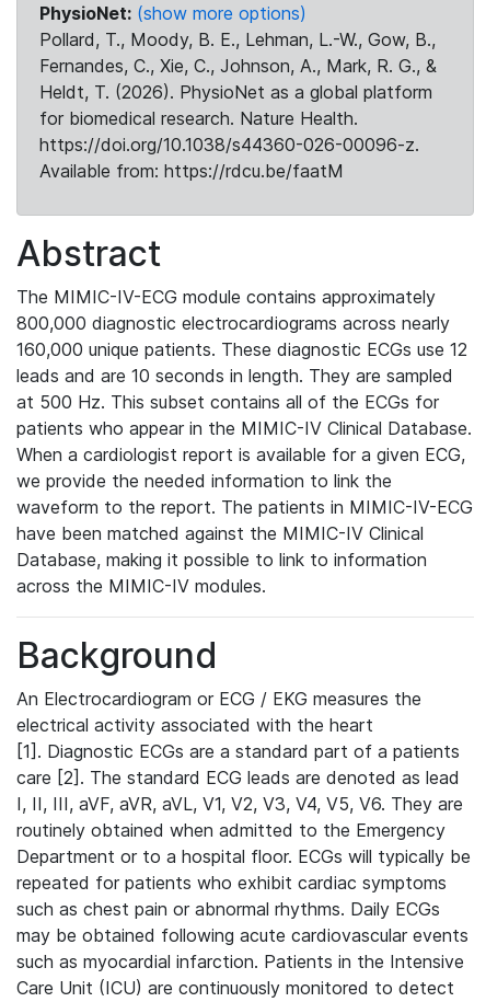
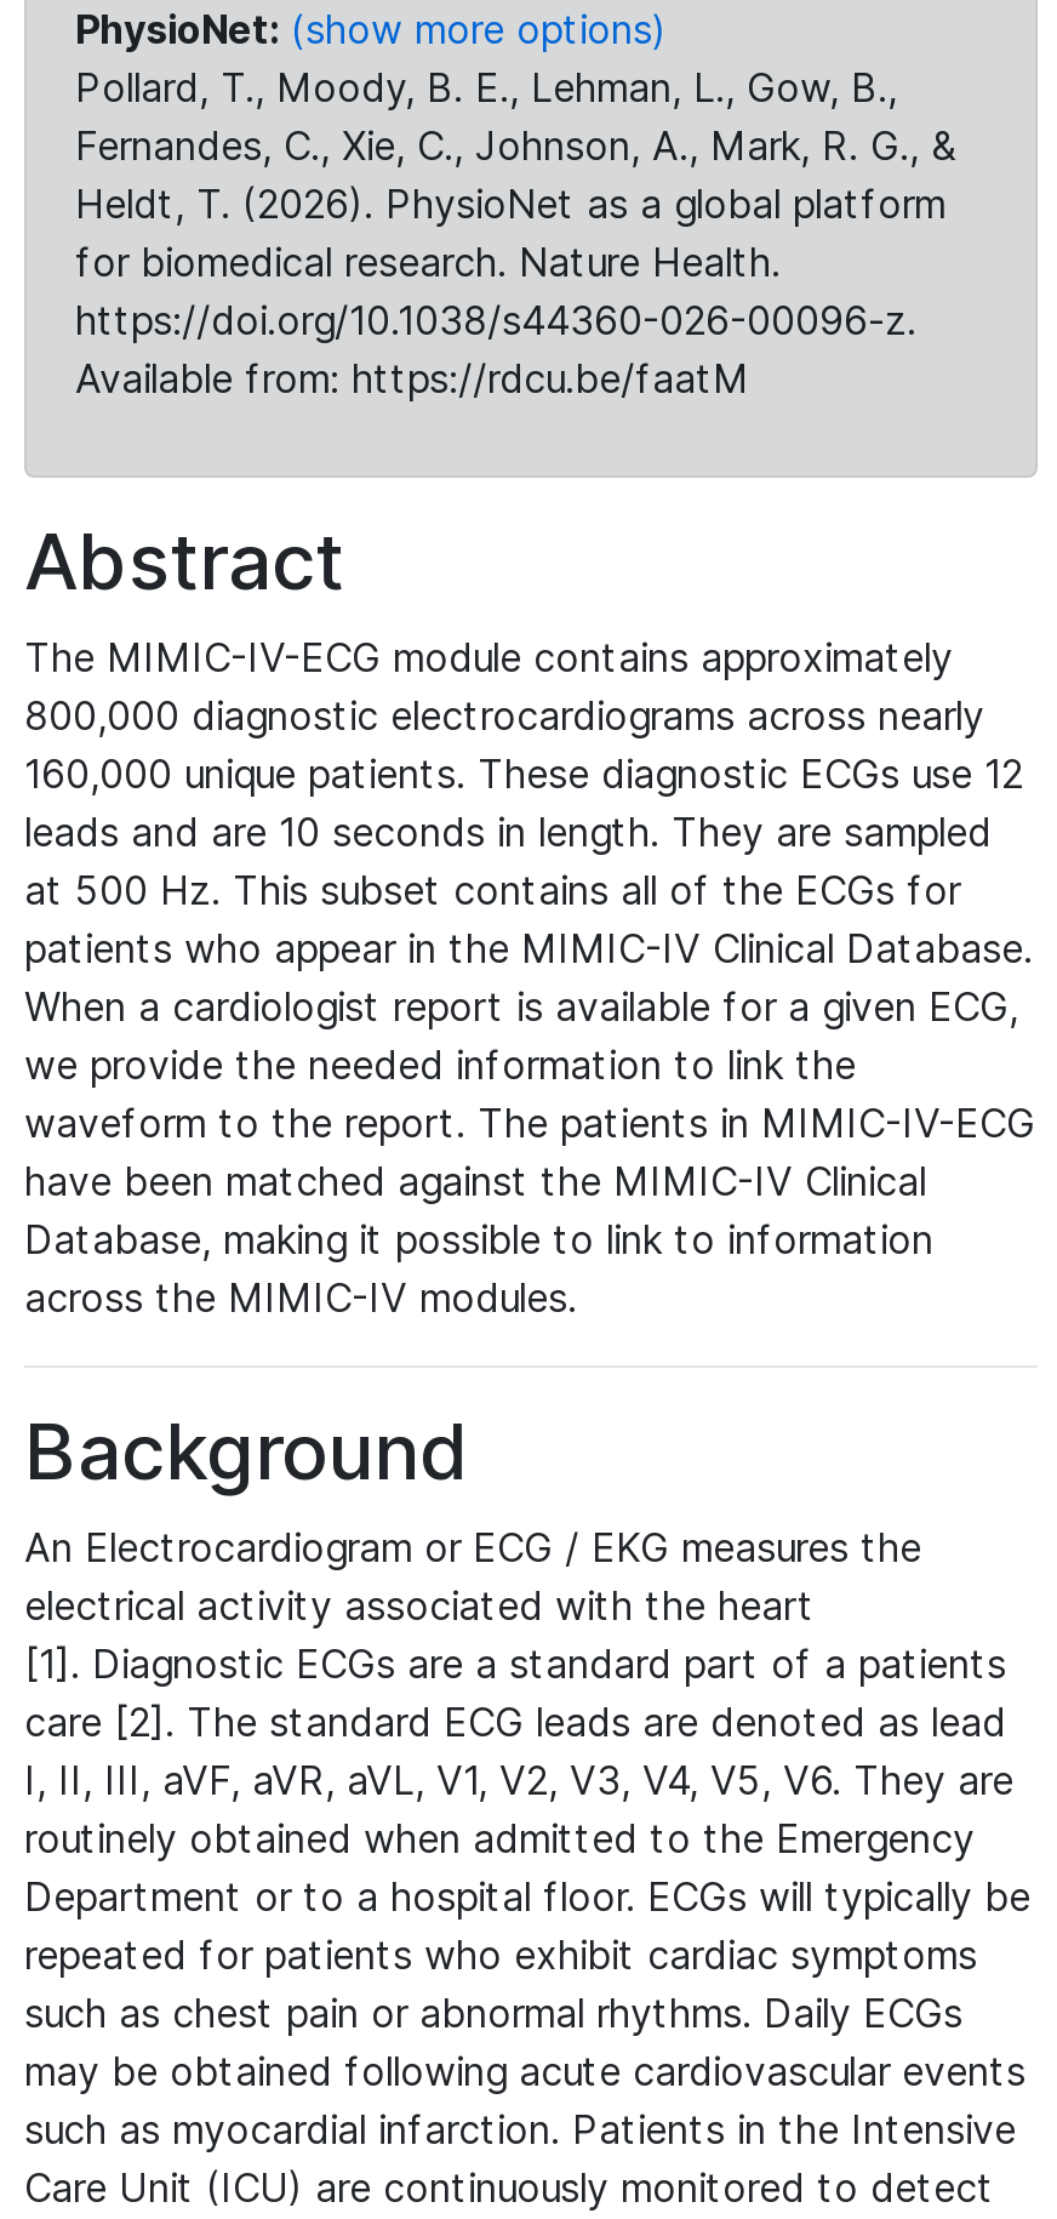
- Pollard, T., Moody, B. E., Lehman, L.-W., Gow, B.,
+ Pollard, T., Moody, B. E., Lehman, L., Gow, B.,
